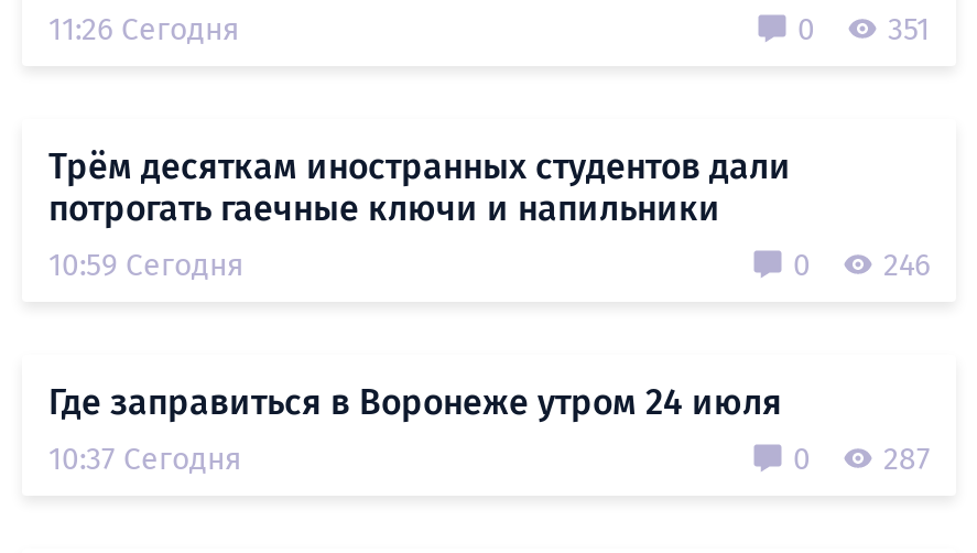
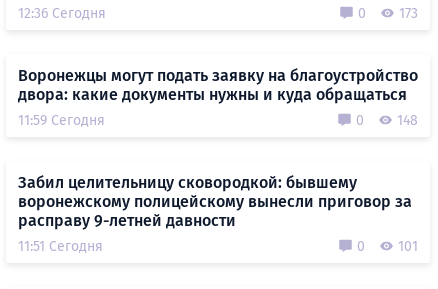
- 11:26 Сегодня
+ 12:36 Сегодня

- 0 351
+ 0 173

- Трём десяткам иностранных студентов дали
- потрогать гаечные ключи и напильники
- 10:59 Сегодня
+ Воронежцы могут подать заявку на благоустройство
+ двора: какие документы нужны и куда обращаться
+ 11:59 Сегодня

- 0 246
+ 0 148

- Где заправиться в Воронеже утром 24 июля
- 10:37 Сегодня
+ Забил целительницу сковородкой: бывшему
+ воронежскому полицейскому вынесли приговор за
+ расправу 9-летней давности
+ 11:51 Сегодня

- 0 287
+ 0 101
